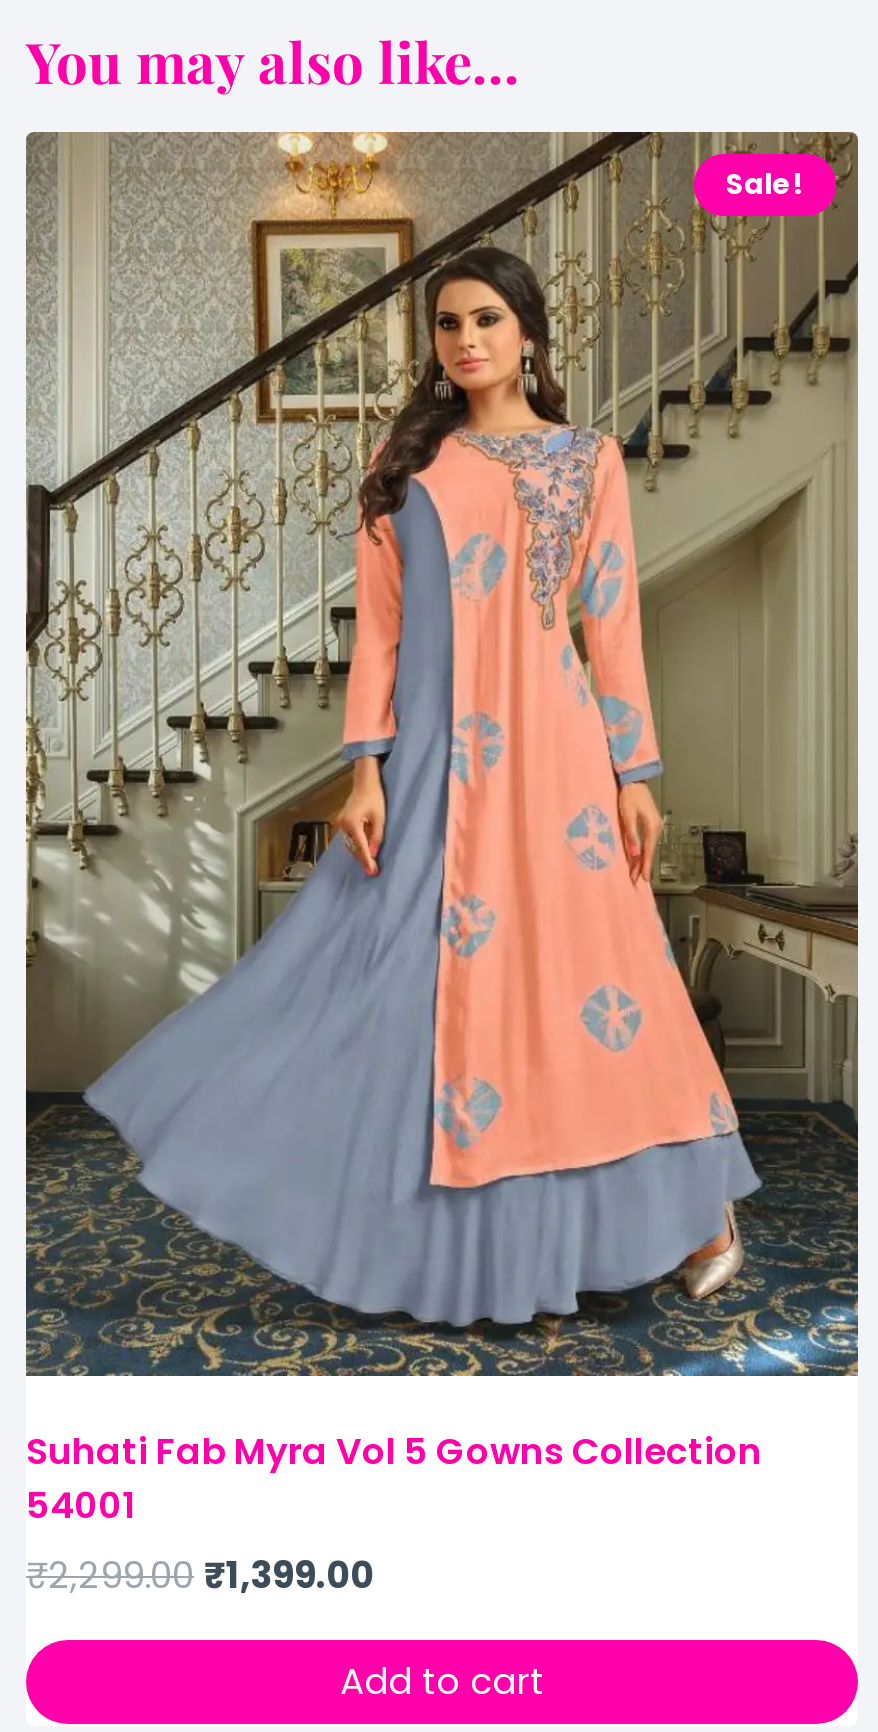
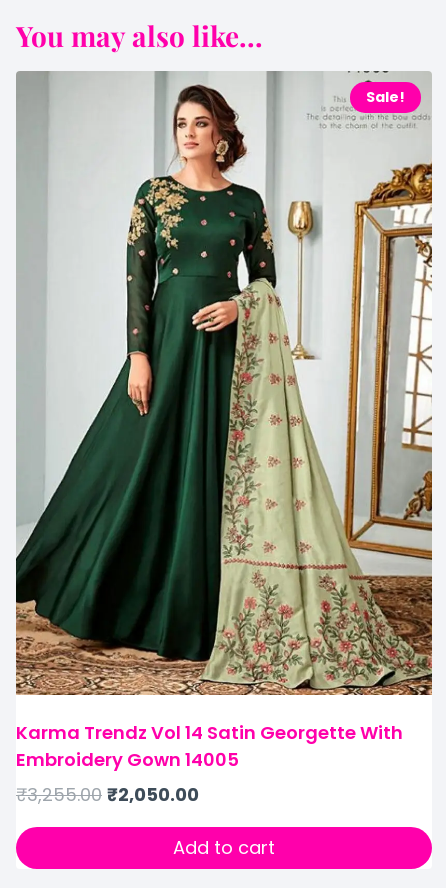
- [image]
- Suhati Fab Myra Vol 5 Gowns Collection
- 54001
- ₹2,299.00 ₹1,399.00
+ [image]
+ Karma Trendz Vol 14 Satin Georgette With
+ Embroidery Gown 14005
+ ₹3,255.00 ₹2,050.00
